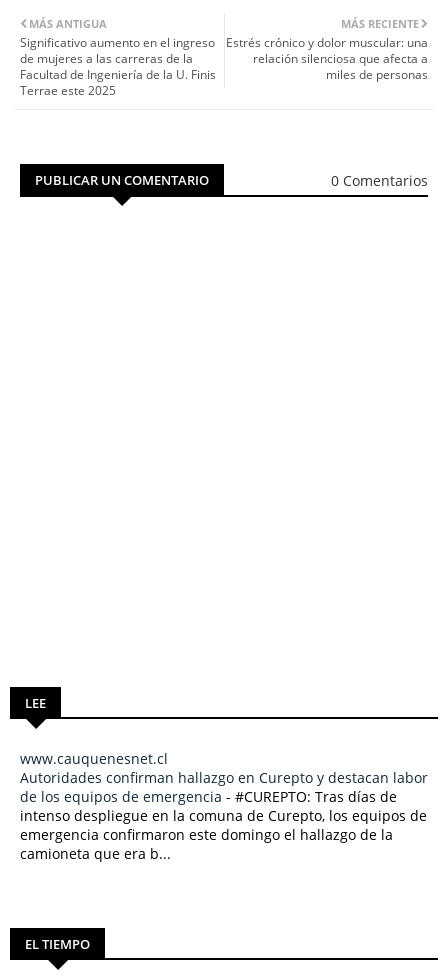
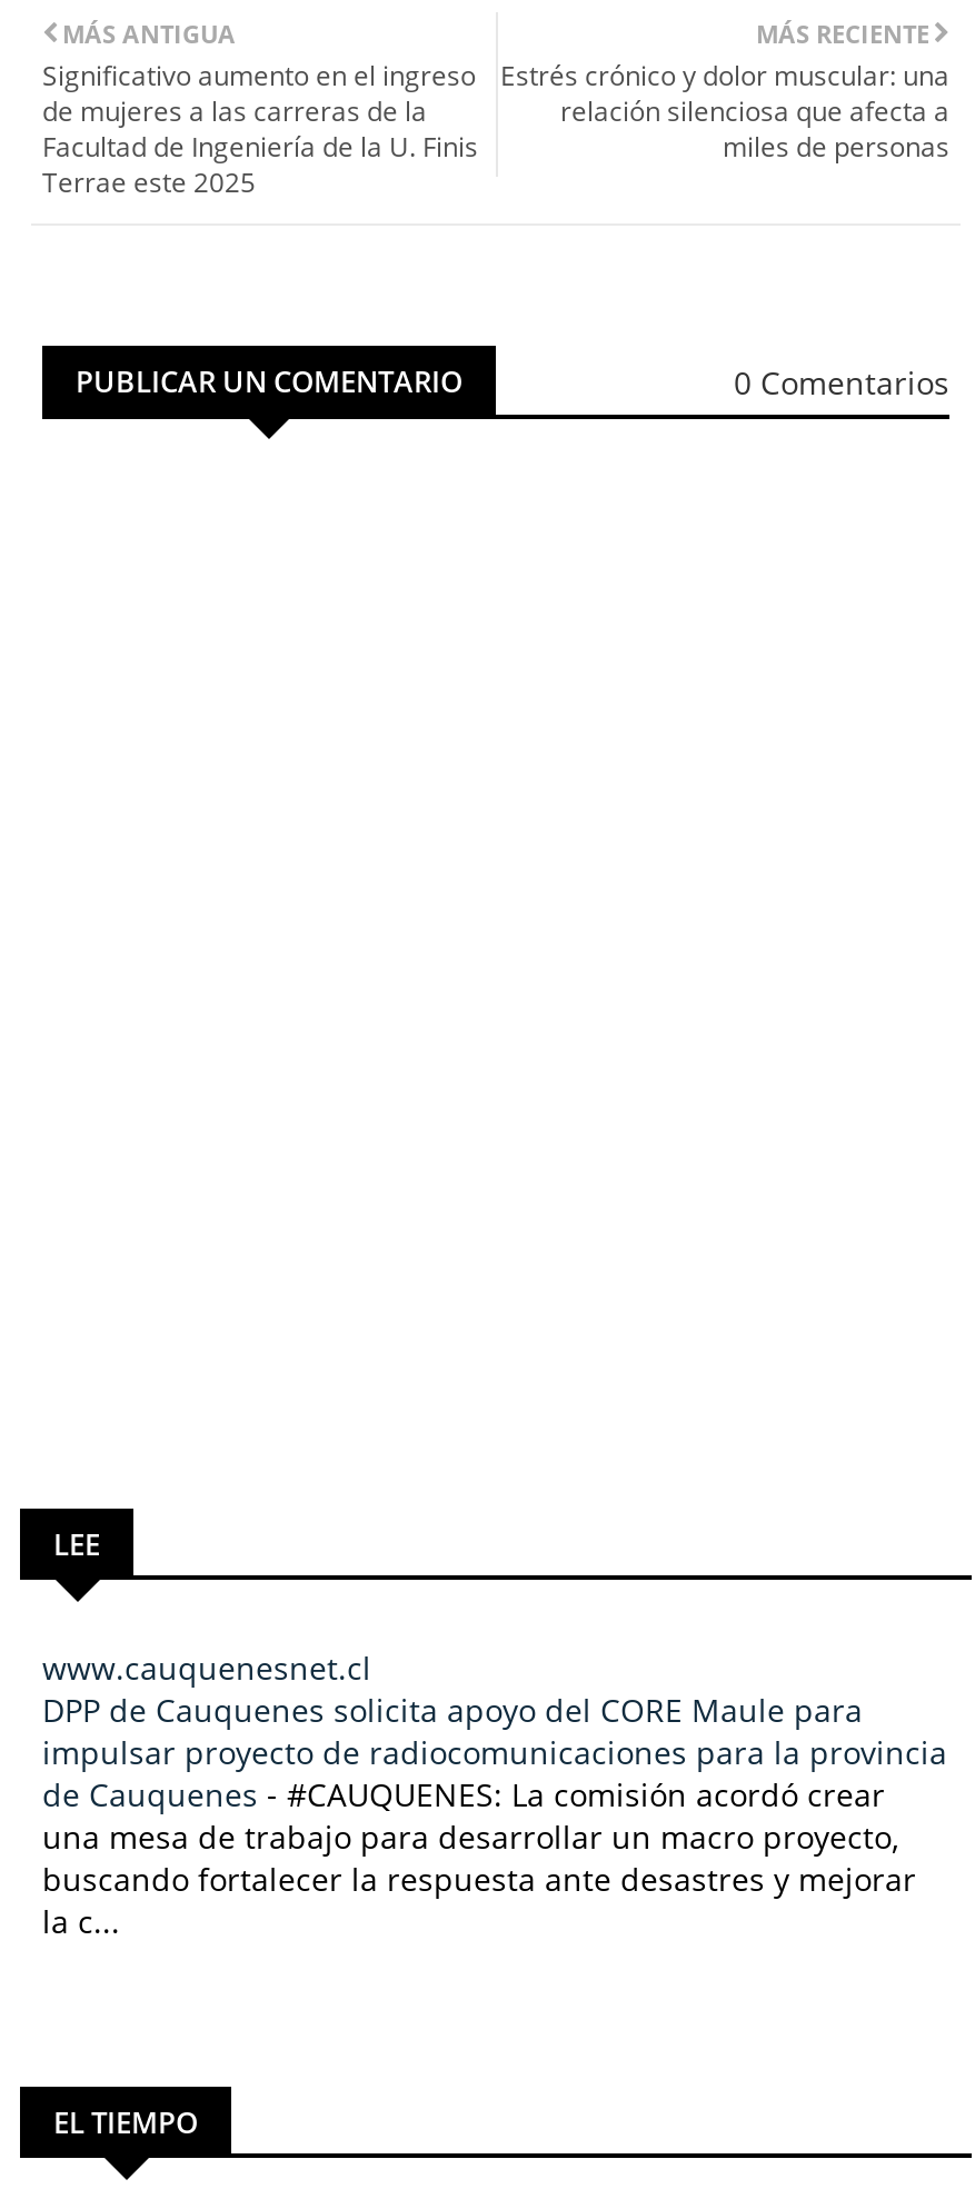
- Autoridades confirman hallazgo en Curepto y destacan labor
- de los equipos de emergencia - #CUREPTO: Tras días de
- intenso despliegue en la comuna de Curepto, los equipos de
- emergencia confirmaron este domingo el hallazgo de la
- camioneta que era b...
+ DPP de Cauquenes solicita apoyo del CORE Maule para
+ impulsar proyecto de radiocomunicaciones para la provincia
+ de Cauquenes - #CAUQUENES: La comisión acordó crear
+ una mesa de trabajo para desarrollar un macro proyecto,
+ buscando fortalecer la respuesta ante desastres y mejorar
+ la c...
